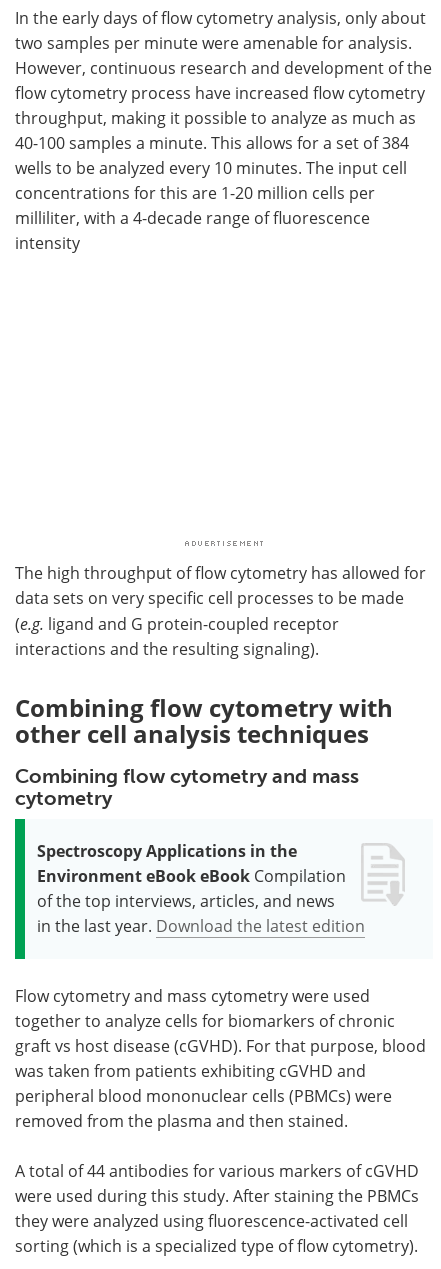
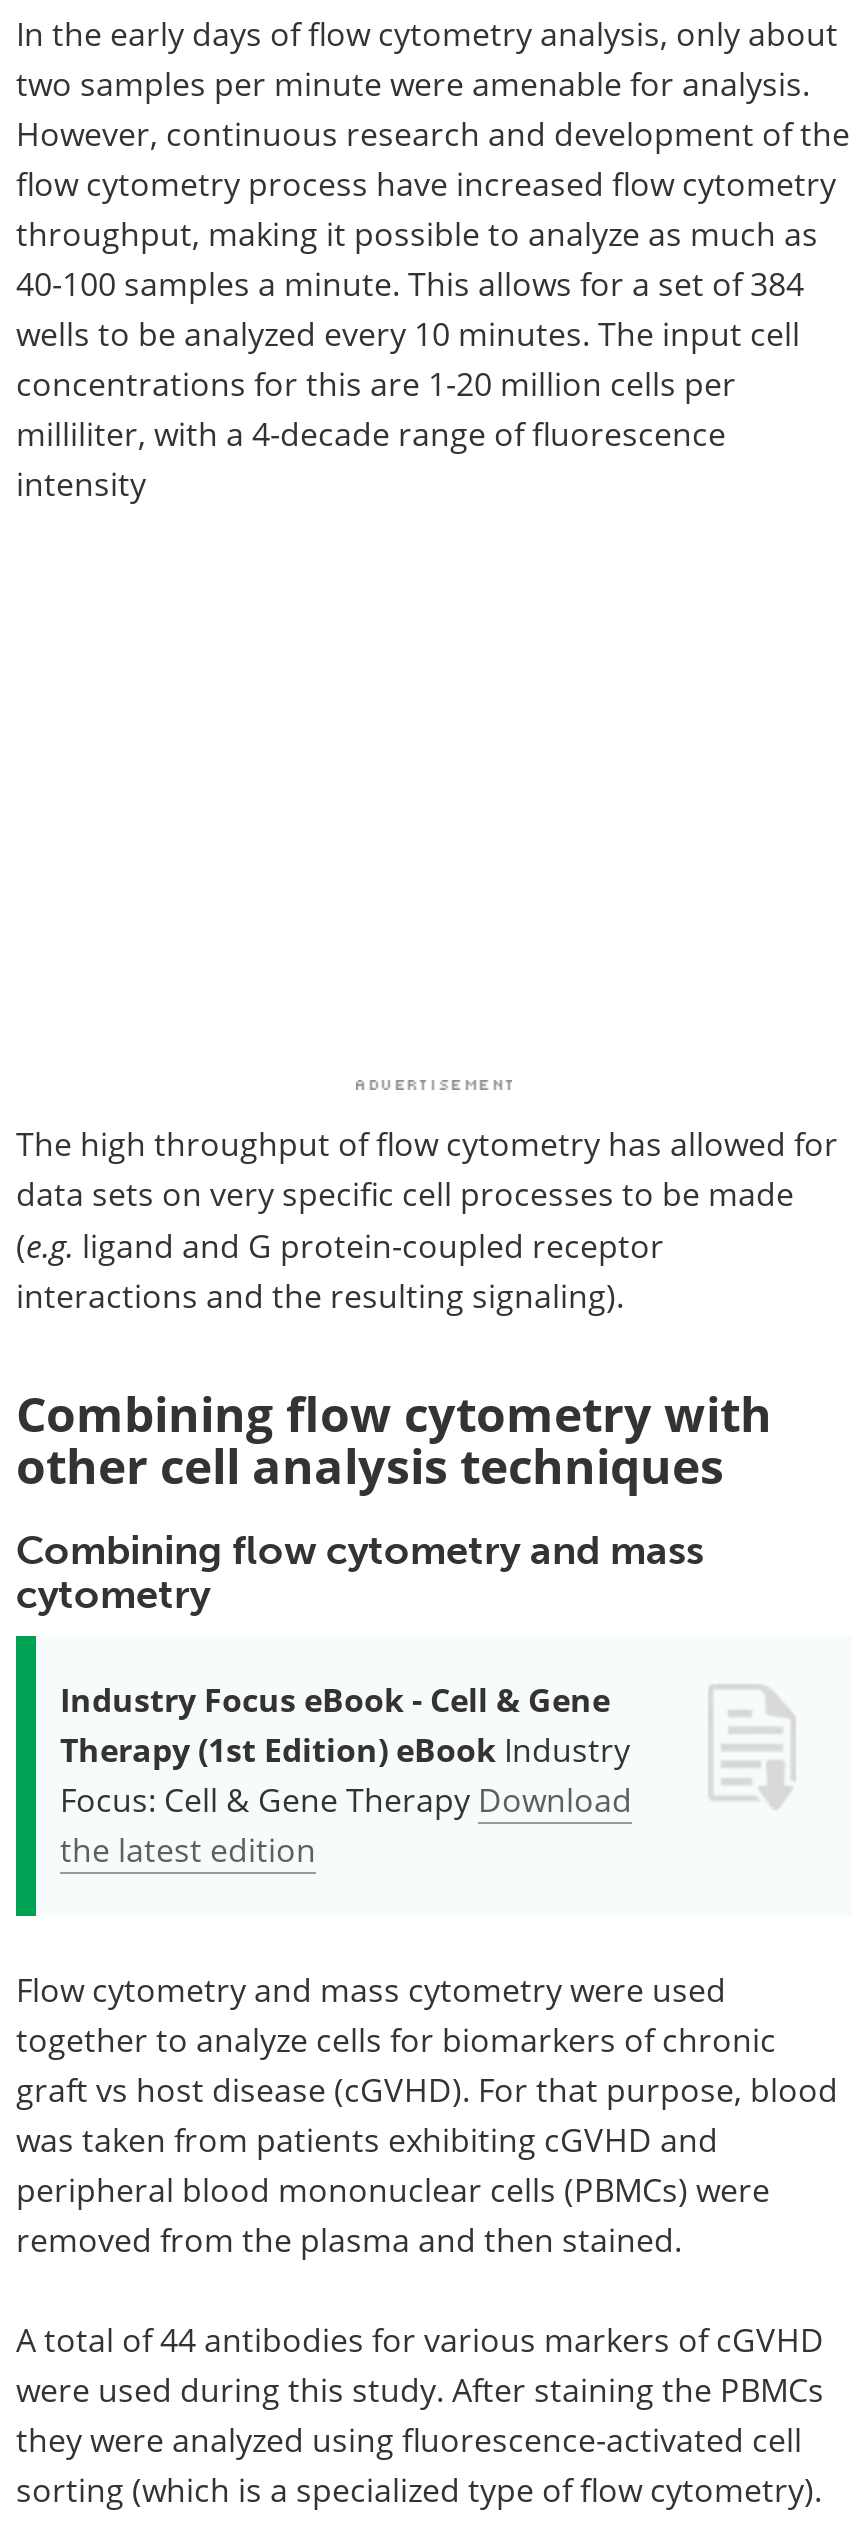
- Spectroscopy Applications in the
- Environment eBook eBook Compilation
- of the top interviews, articles, and news
- in the last year. Download the latest edition
+ Industry Focus eBook - Cell & Gene
+ Therapy (1st Edition) eBook Industry
+ Focus: Cell & Gene Therapy Download
+ the latest edition
